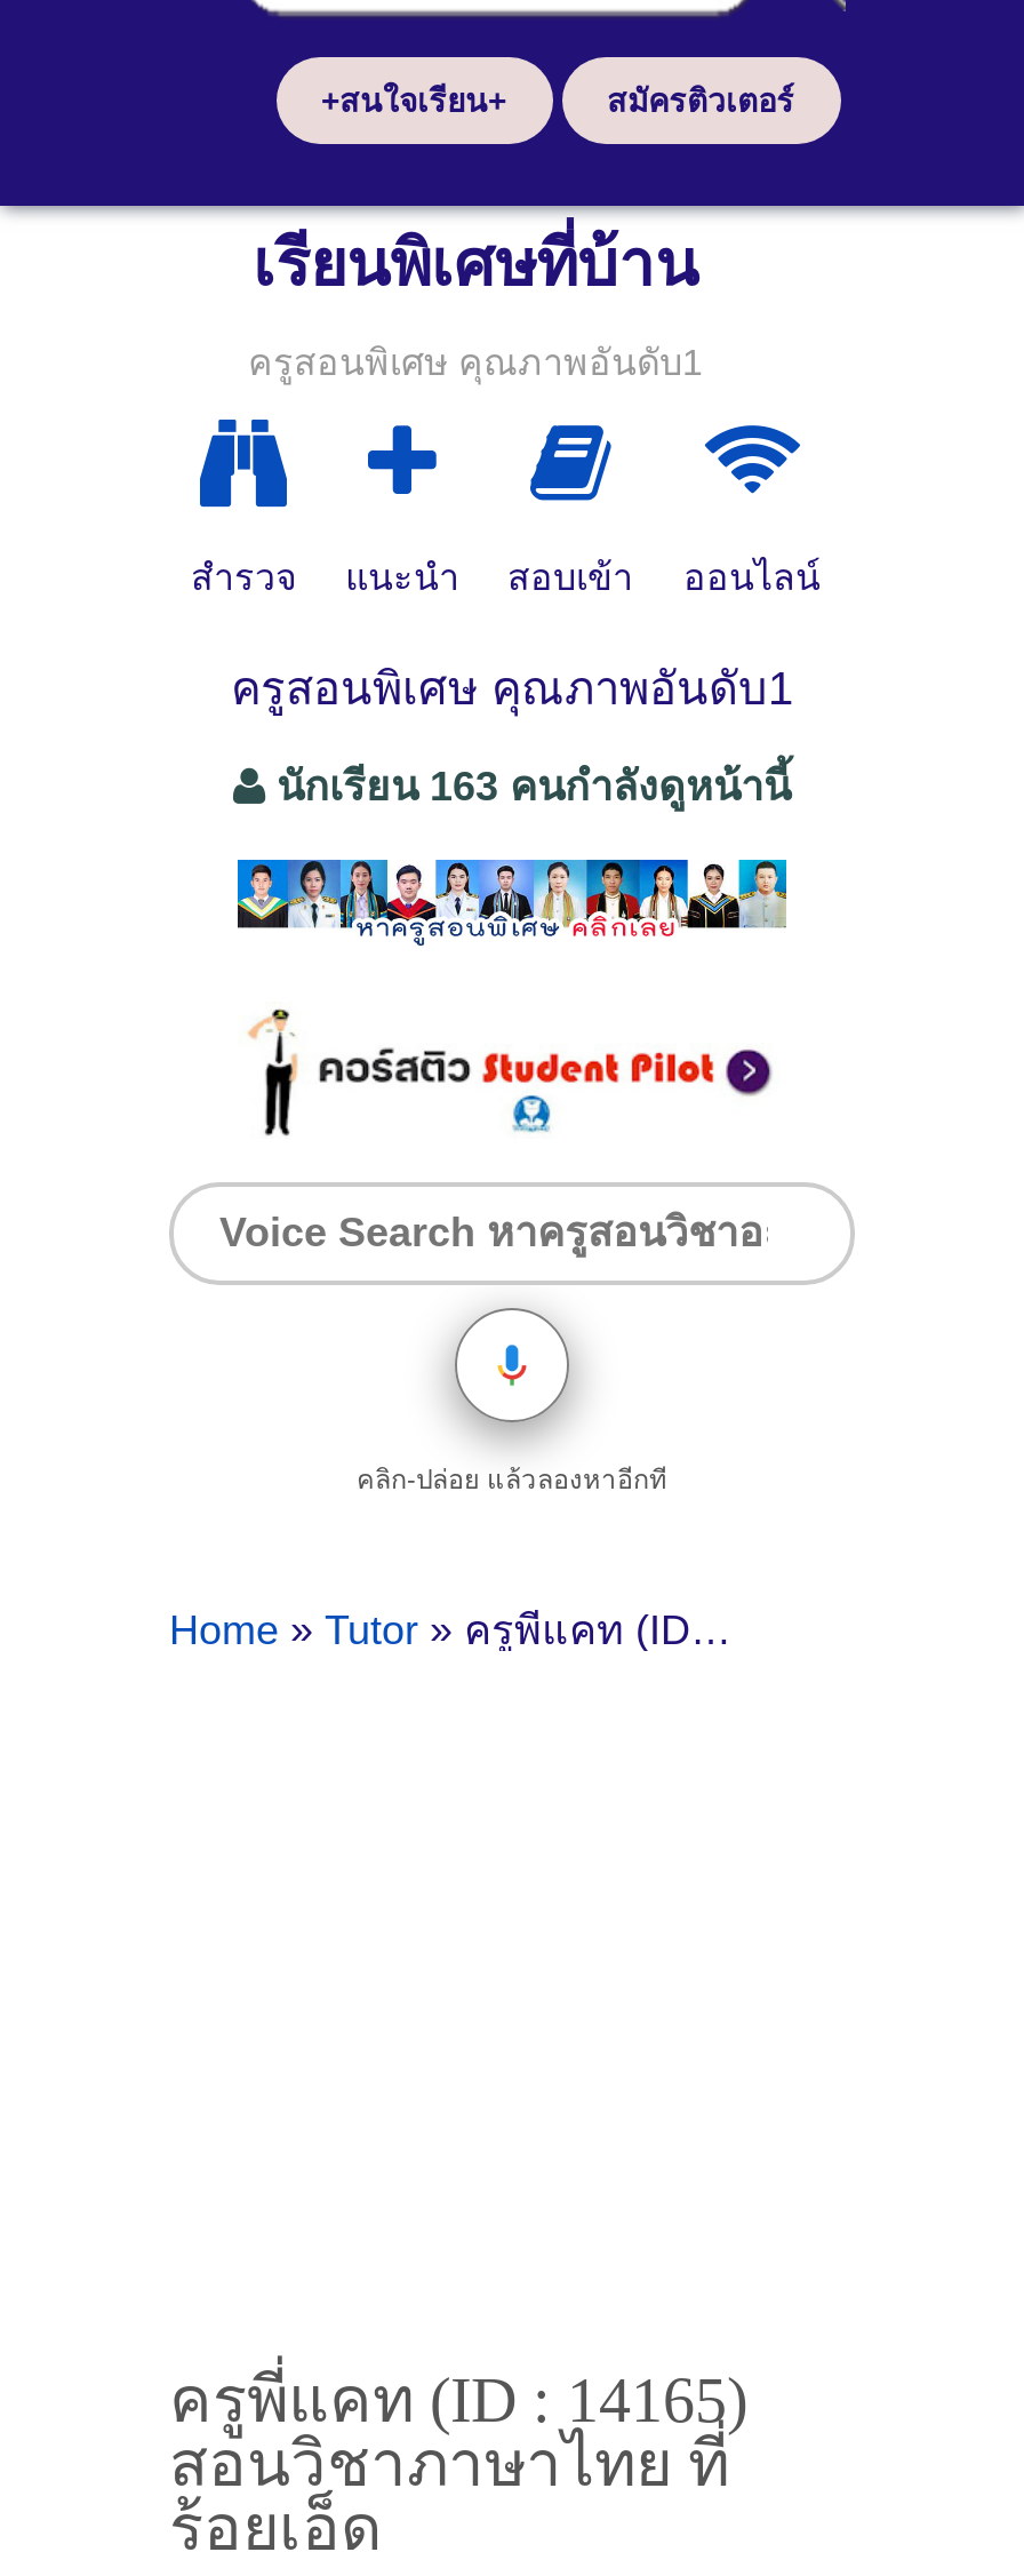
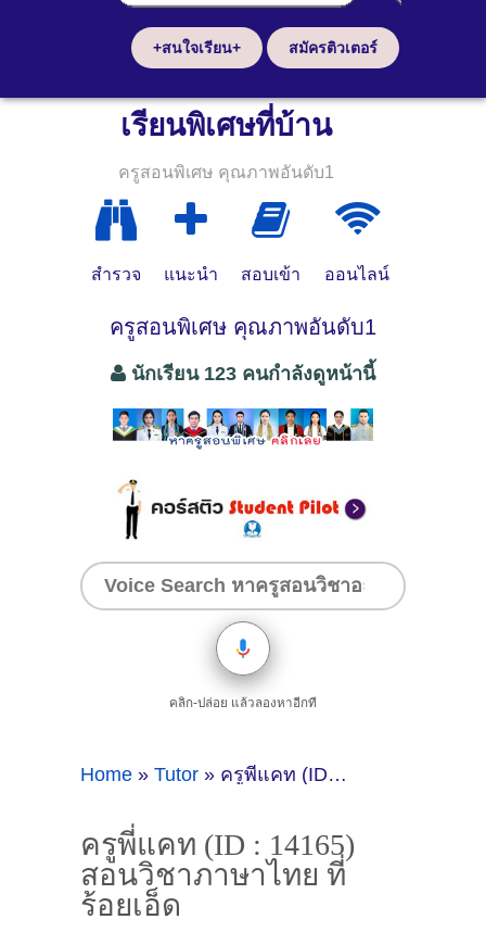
- นักเรียน 163 คนกำลังดูหน้านี้
+ นักเรียน 123 คนกำลังดูหน้านี้
